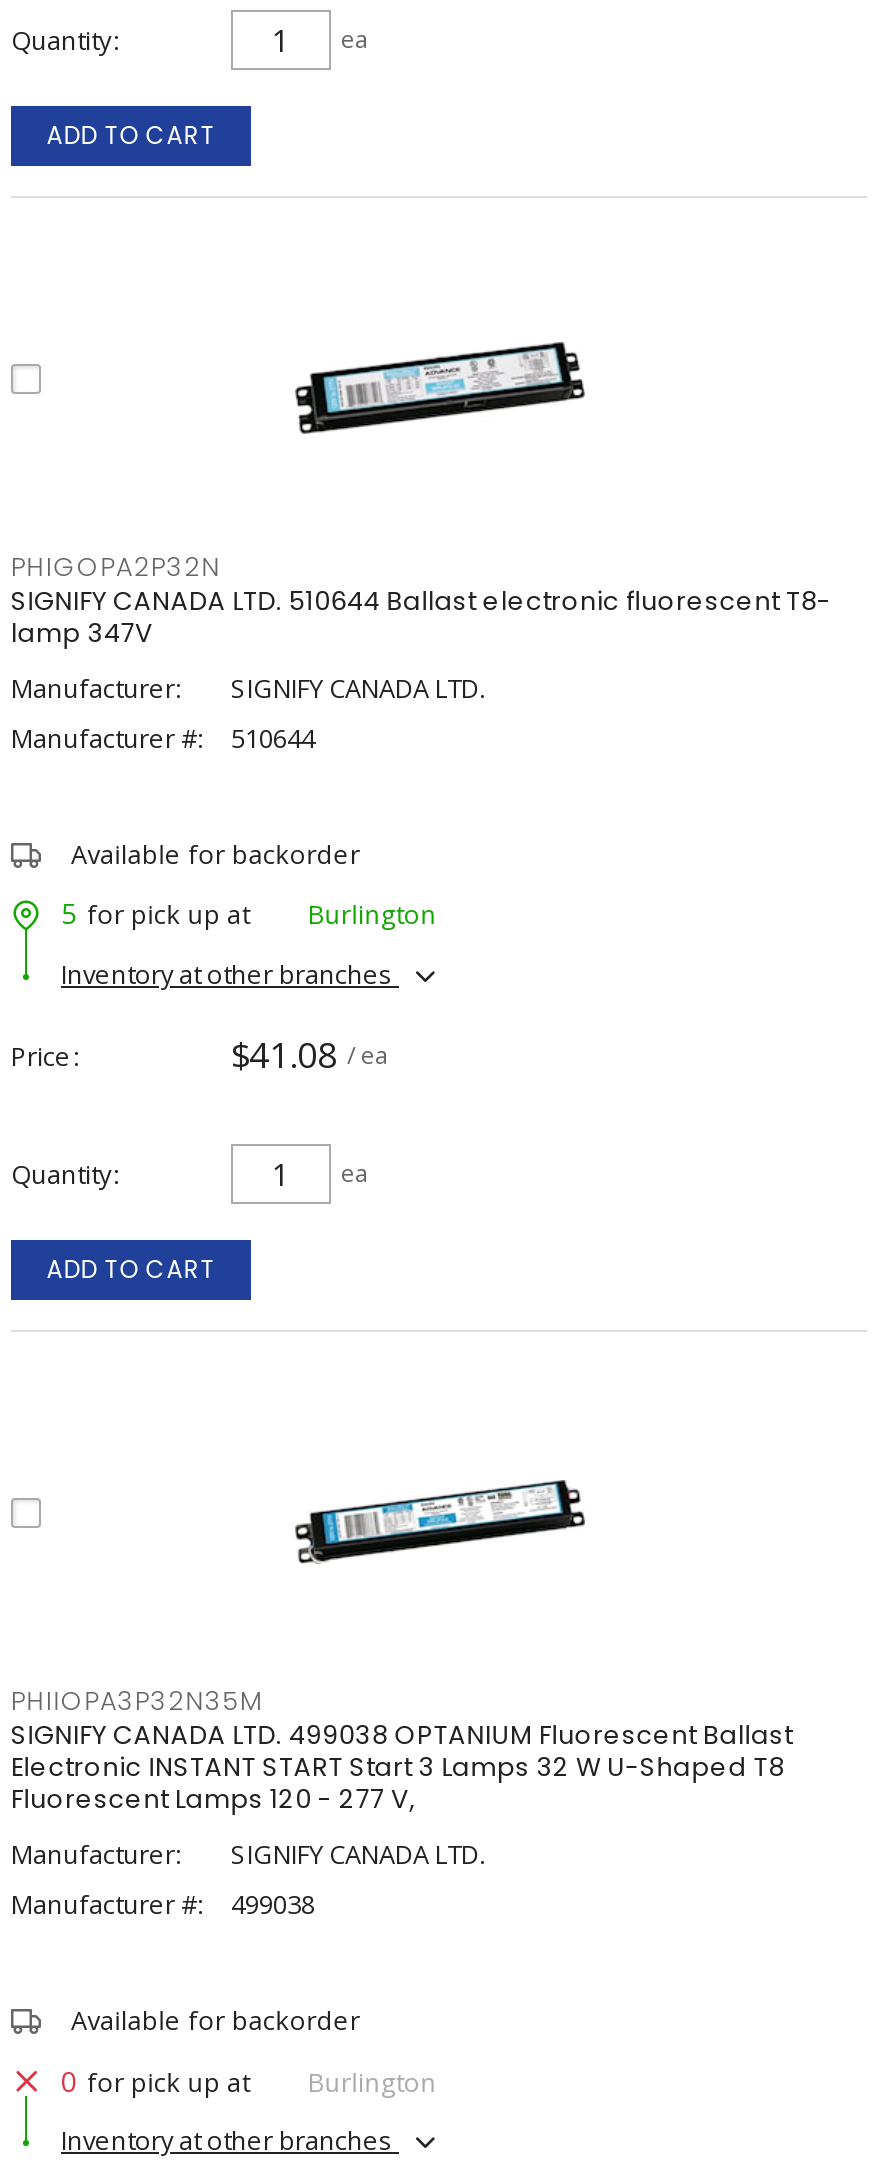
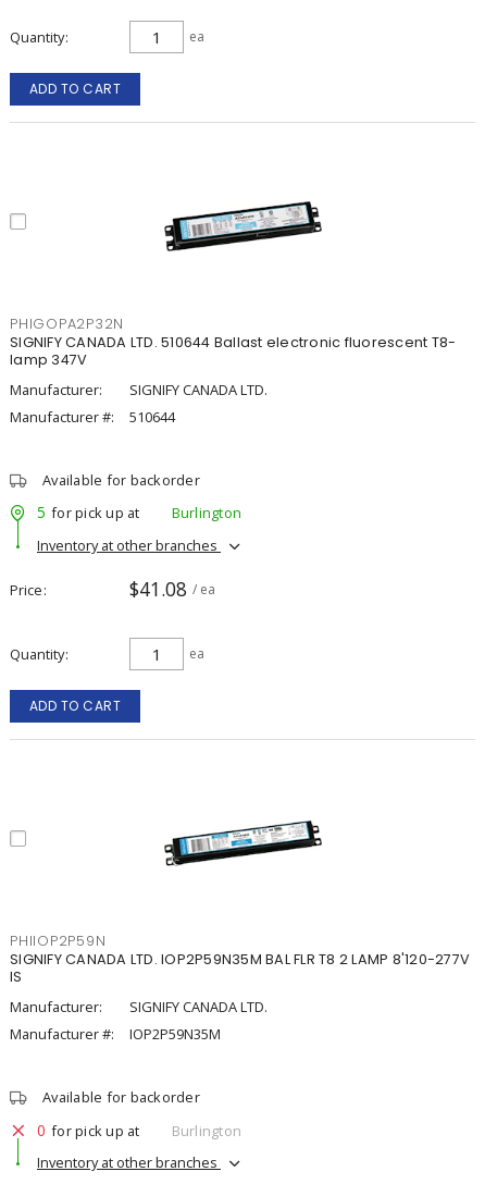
- PHIIOPA3P32N35M
- SIGNIFY CANADA LTD. 499038 OPTANIUM Fluorescent Ballast
- Electronic INSTANT START Start 3 Lamps 32 W U-Shaped T8
- Fluorescent Lamps 120 - 277 V,
+ PHIIOP2P59N
+ SIGNIFY CANADA LTD. IOP2P59N35M BAL FLR T8 2 LAMP 8'120-277V
+ IS

- Manufacturer #: 499038
+ Manufacturer #: IOP2P59N35M
